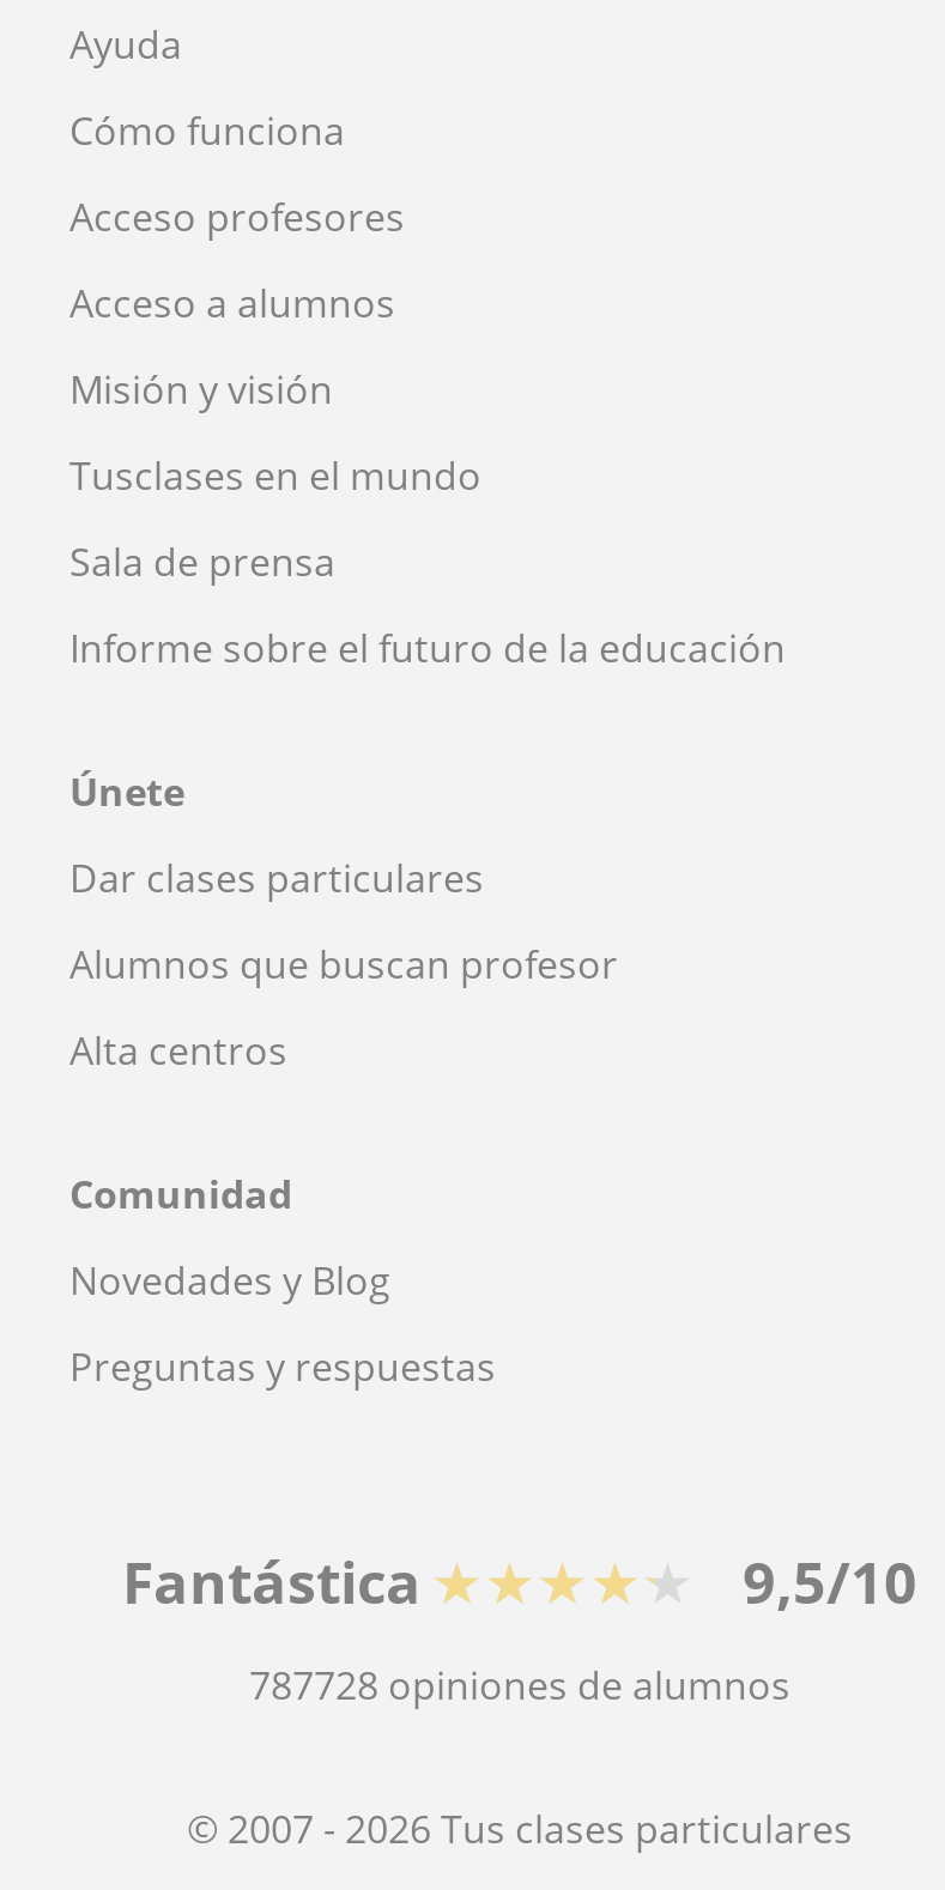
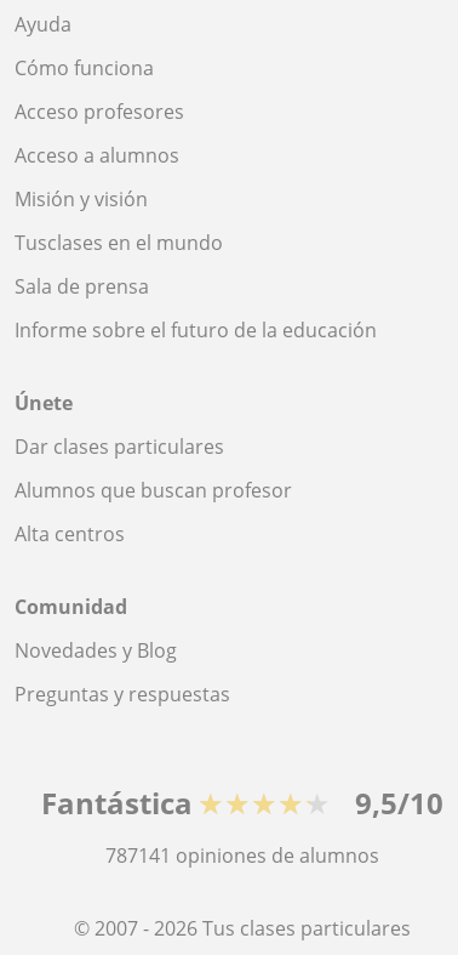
- 787728 opiniones de alumnos
+ 787141 opiniones de alumnos
